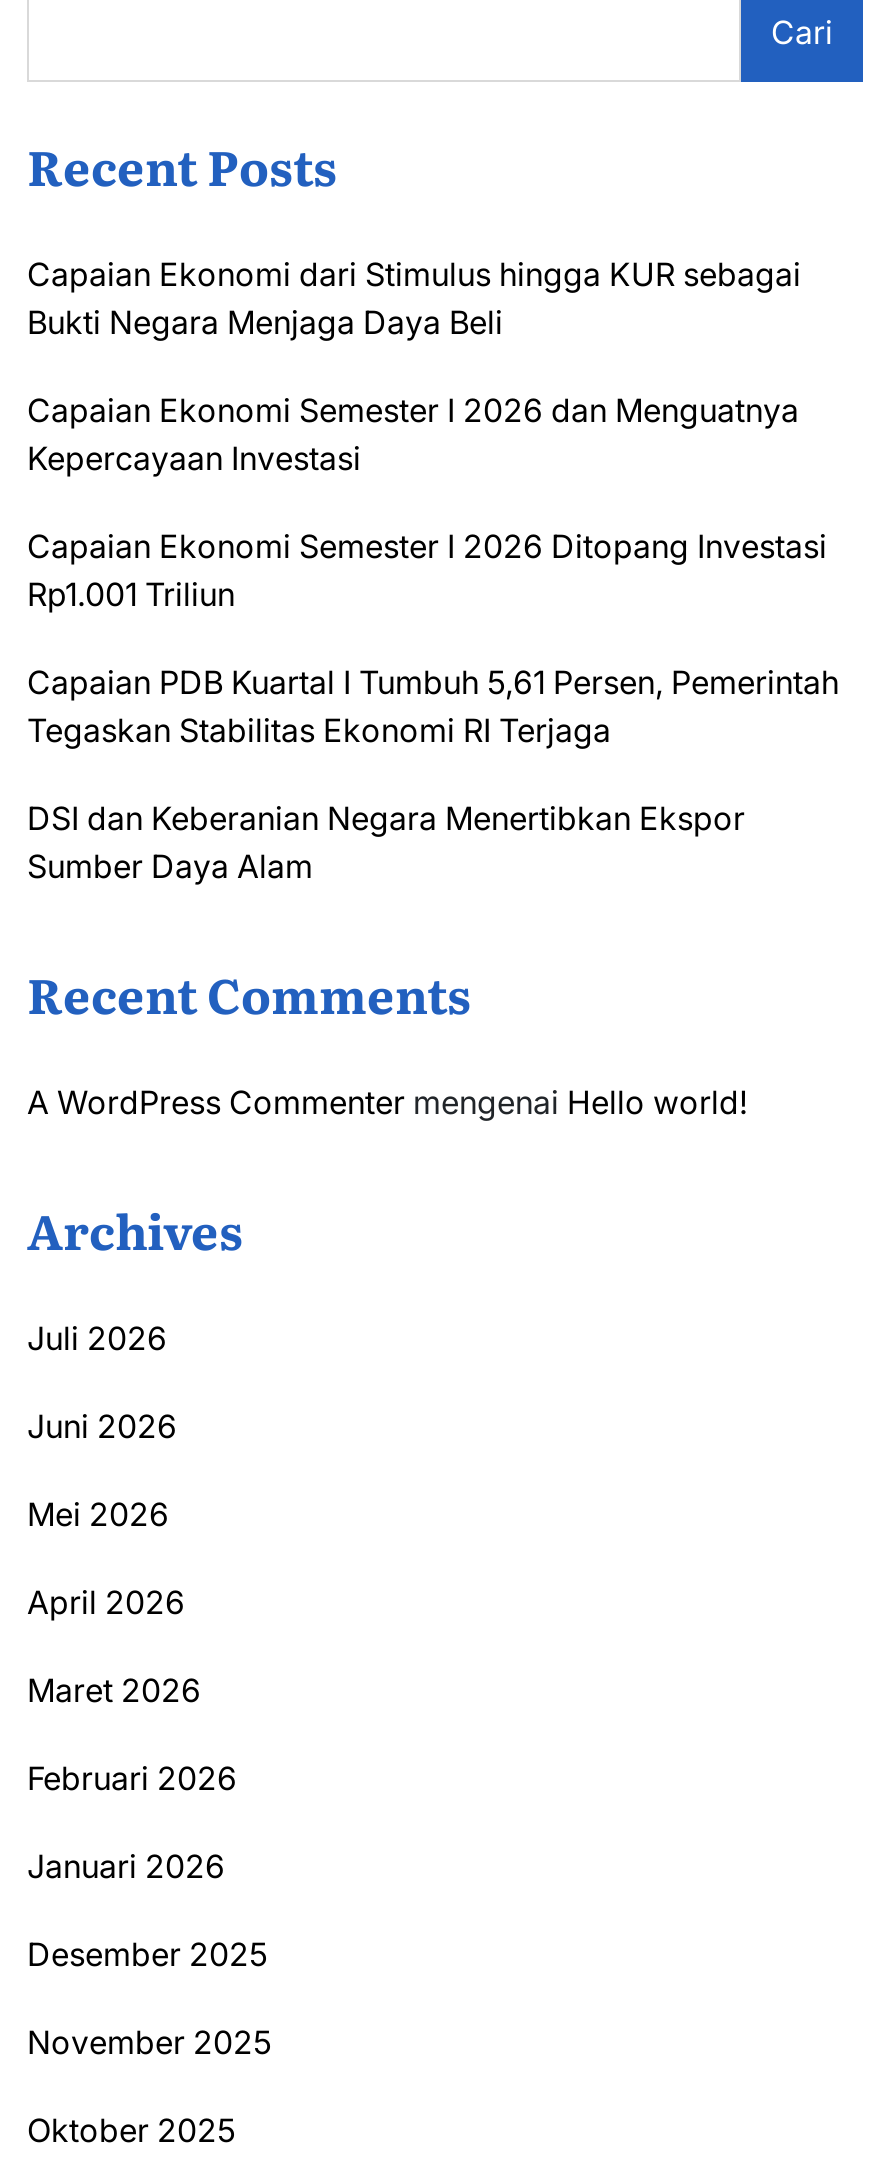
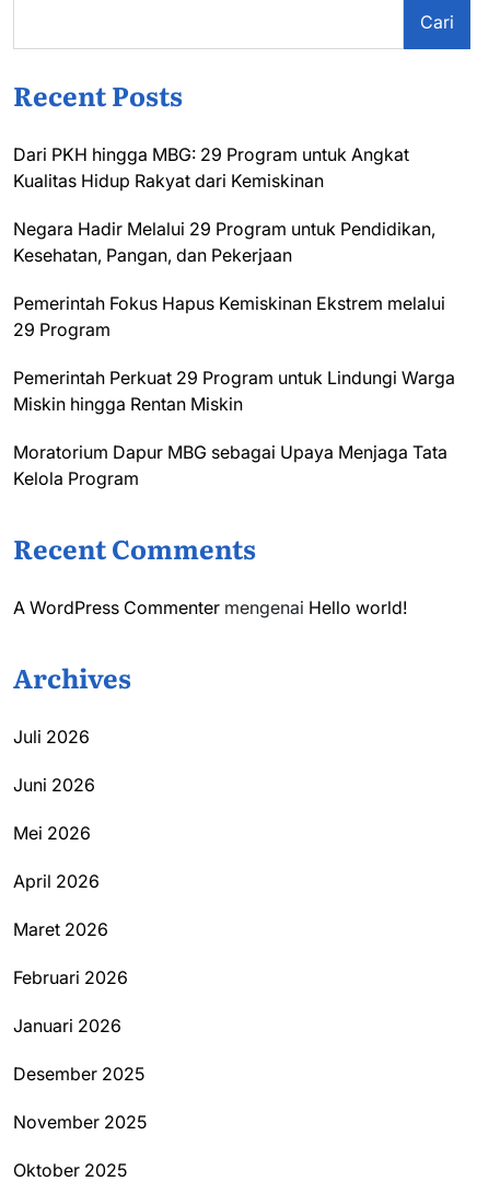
- Capaian Ekonomi dari Stimulus hingga KUR sebagai
- Bukti Negara Menjaga Daya Beli
+ Dari PKH hingga MBG: 29 Program untuk Angkat
+ Kualitas Hidup Rakyat dari Kemiskinan

- Capaian Ekonomi Semester I 2026 dan Menguatnya
- Kepercayaan Investasi
+ Negara Hadir Melalui 29 Program untuk Pendidikan,
+ Kesehatan, Pangan, dan Pekerjaan

- Capaian Ekonomi Semester I 2026 Ditopang Investasi
- Rp1.001 Triliun
+ Pemerintah Fokus Hapus Kemiskinan Ekstrem melalui
+ 29 Program

- Capaian PDB Kuartal I Tumbuh 5,61 Persen, Pemerintah
- Tegaskan Stabilitas Ekonomi RI Terjaga
+ Pemerintah Perkuat 29 Program untuk Lindungi Warga
+ Miskin hingga Rentan Miskin

- DSI dan Keberanian Negara Menertibkan Ekspor
- Sumber Daya Alam
+ Moratorium Dapur MBG sebagai Upaya Menjaga Tata
+ Kelola Program
